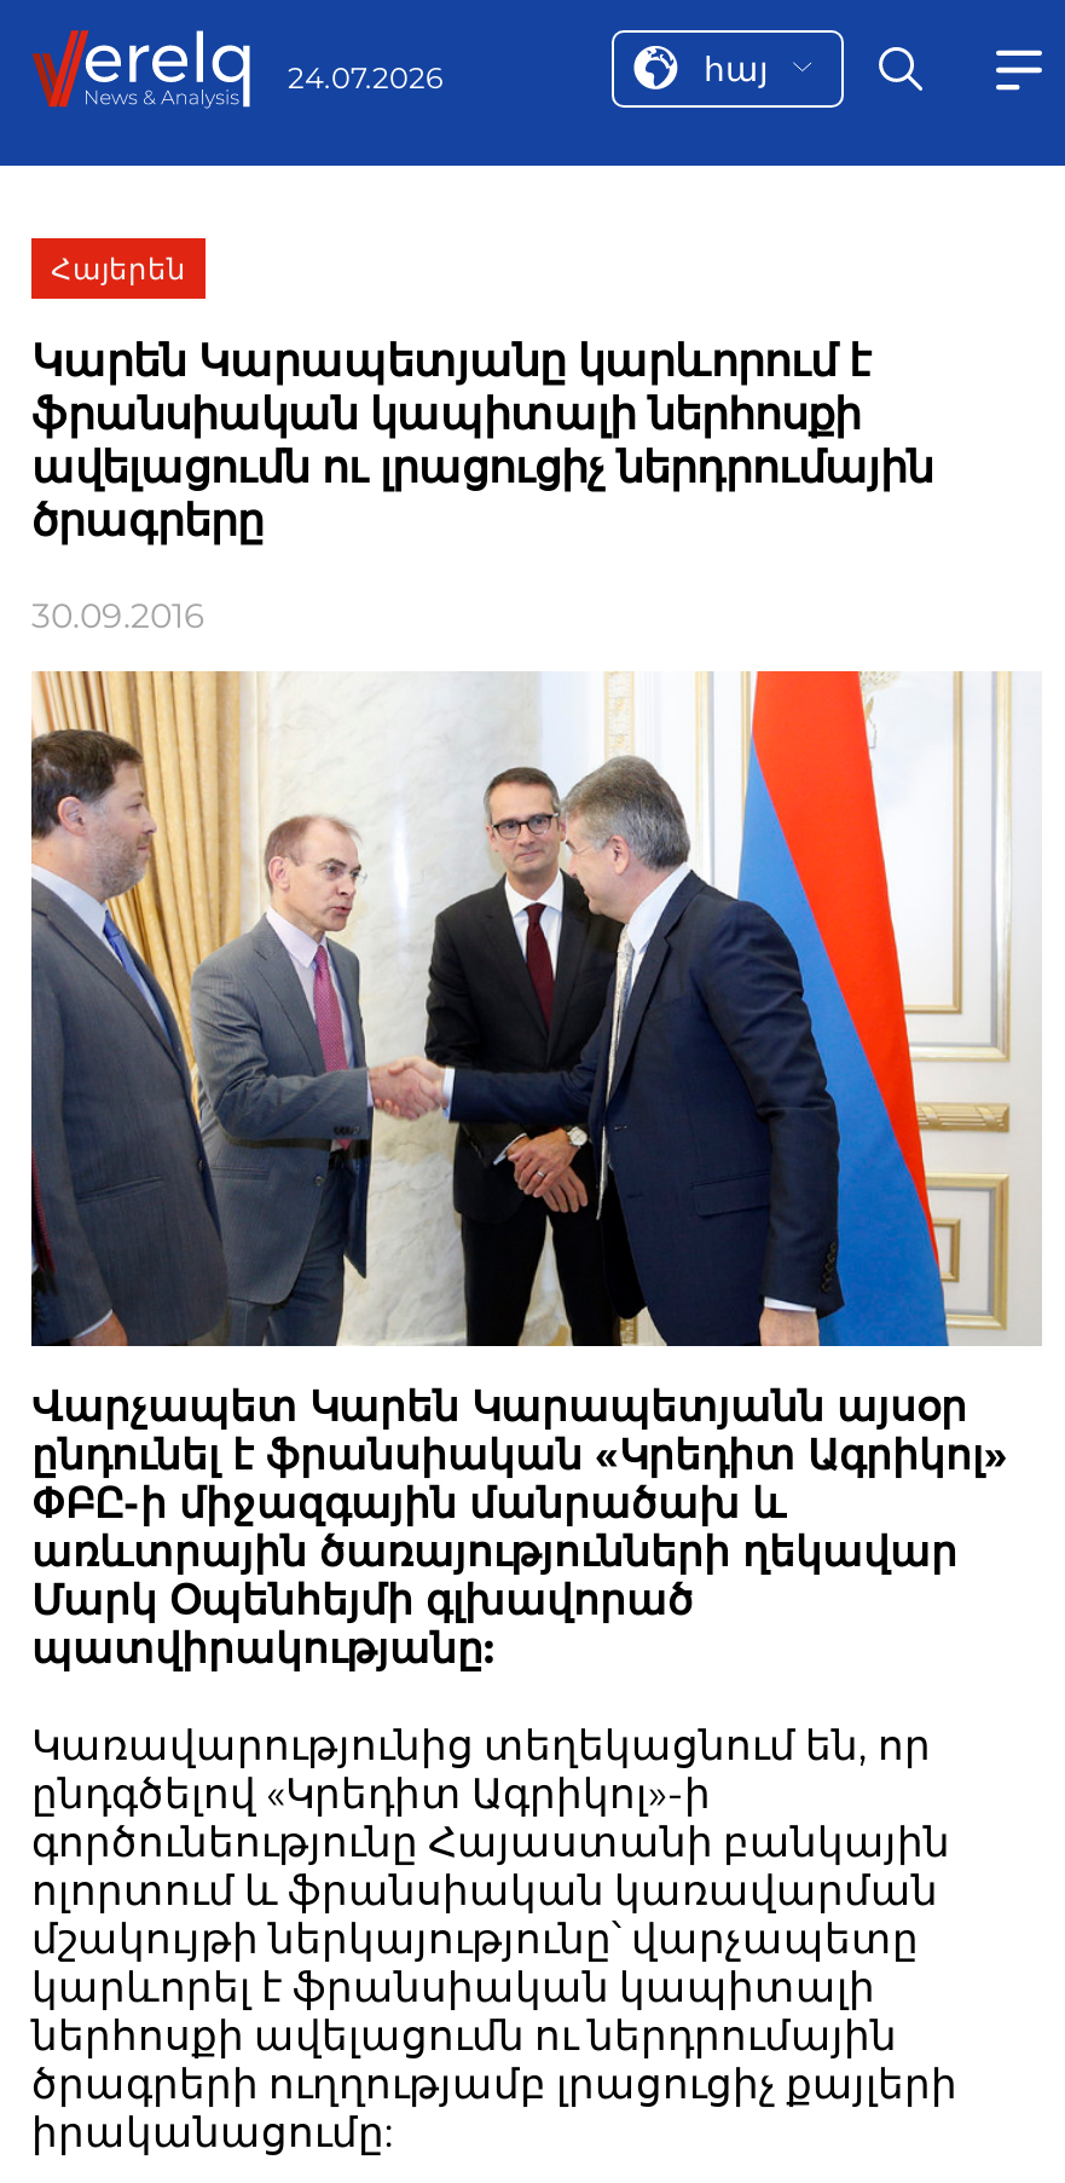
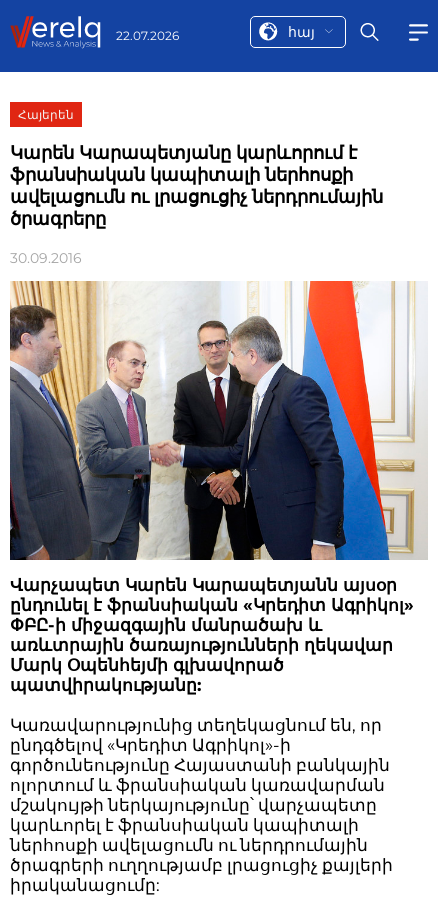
- 24.07.2026
+ 22.07.2026
